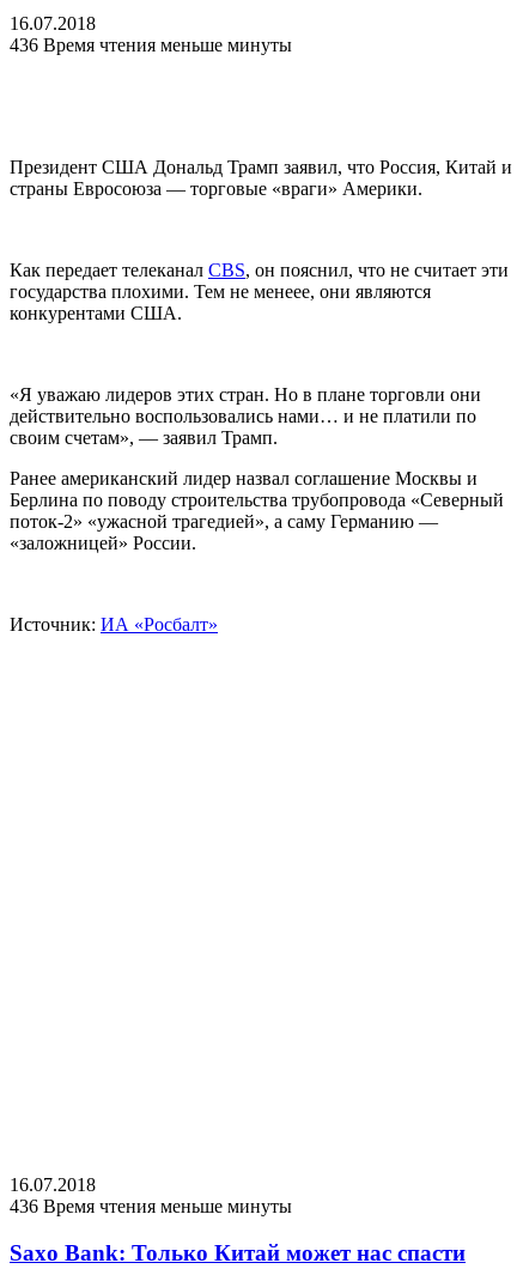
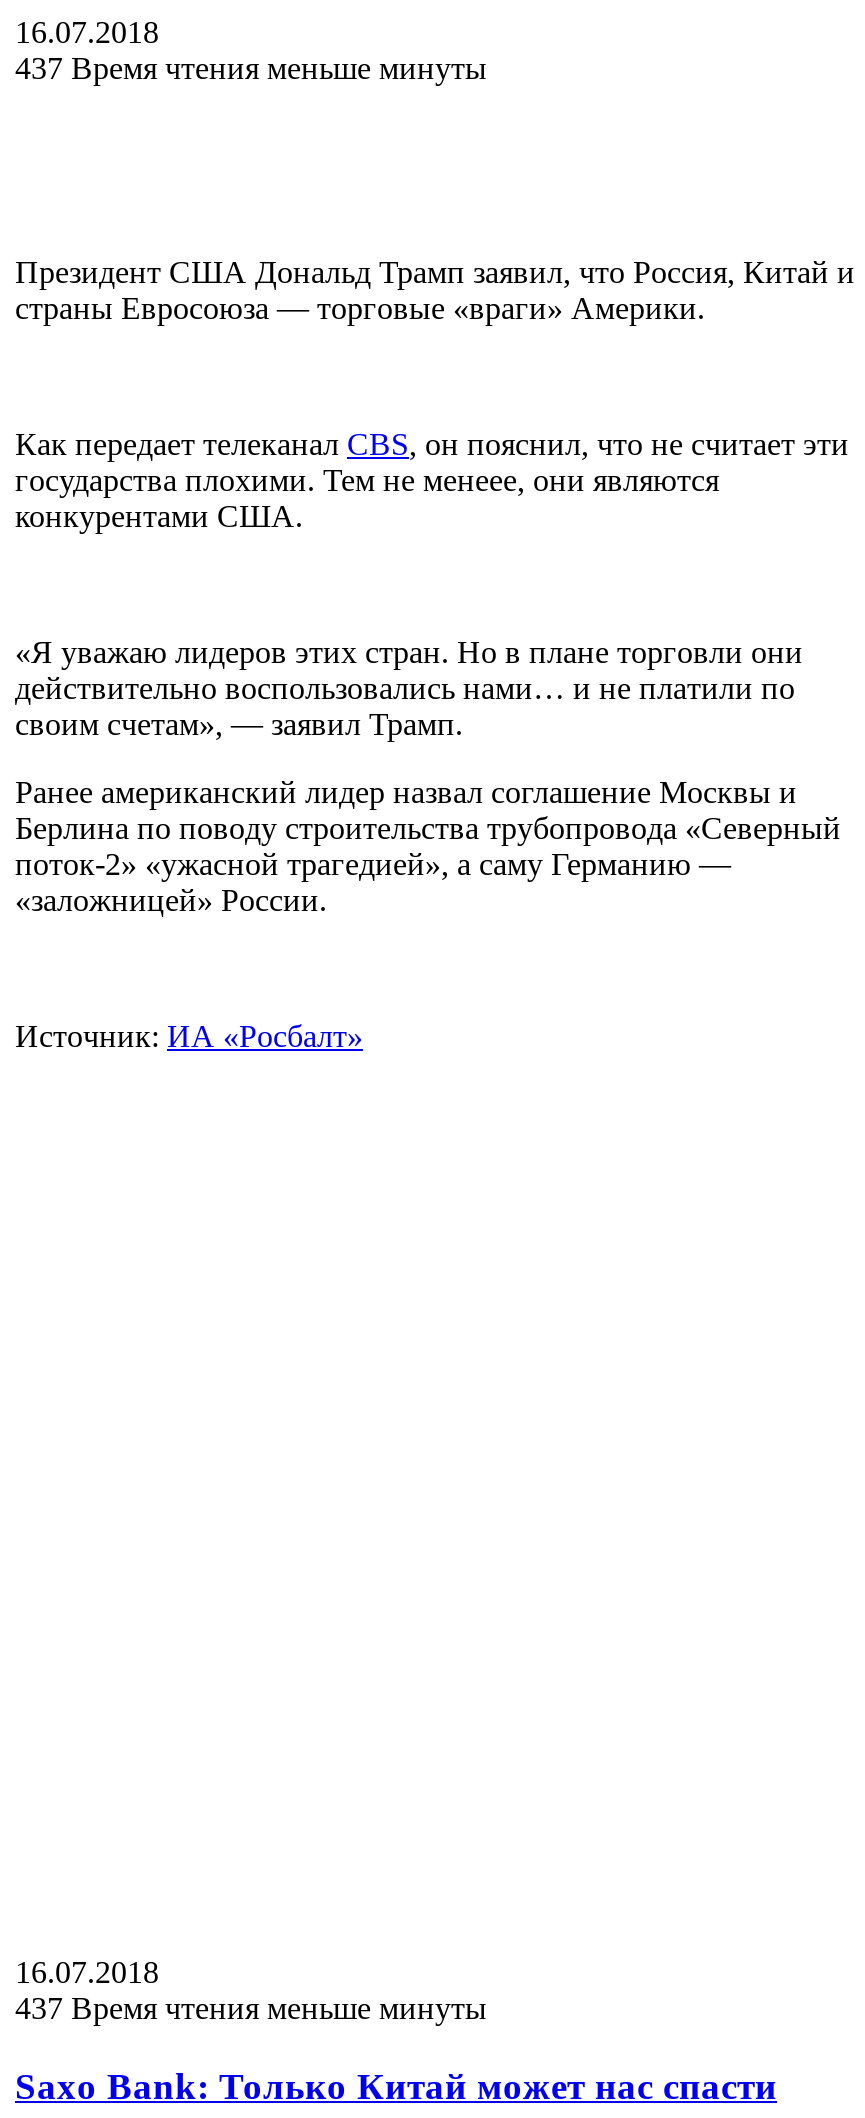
- 436 Время чтения меньше минуты
+ 437 Время чтения меньше минуты

- 436 Время чтения меньше минуты
+ 437 Время чтения меньше минуты
